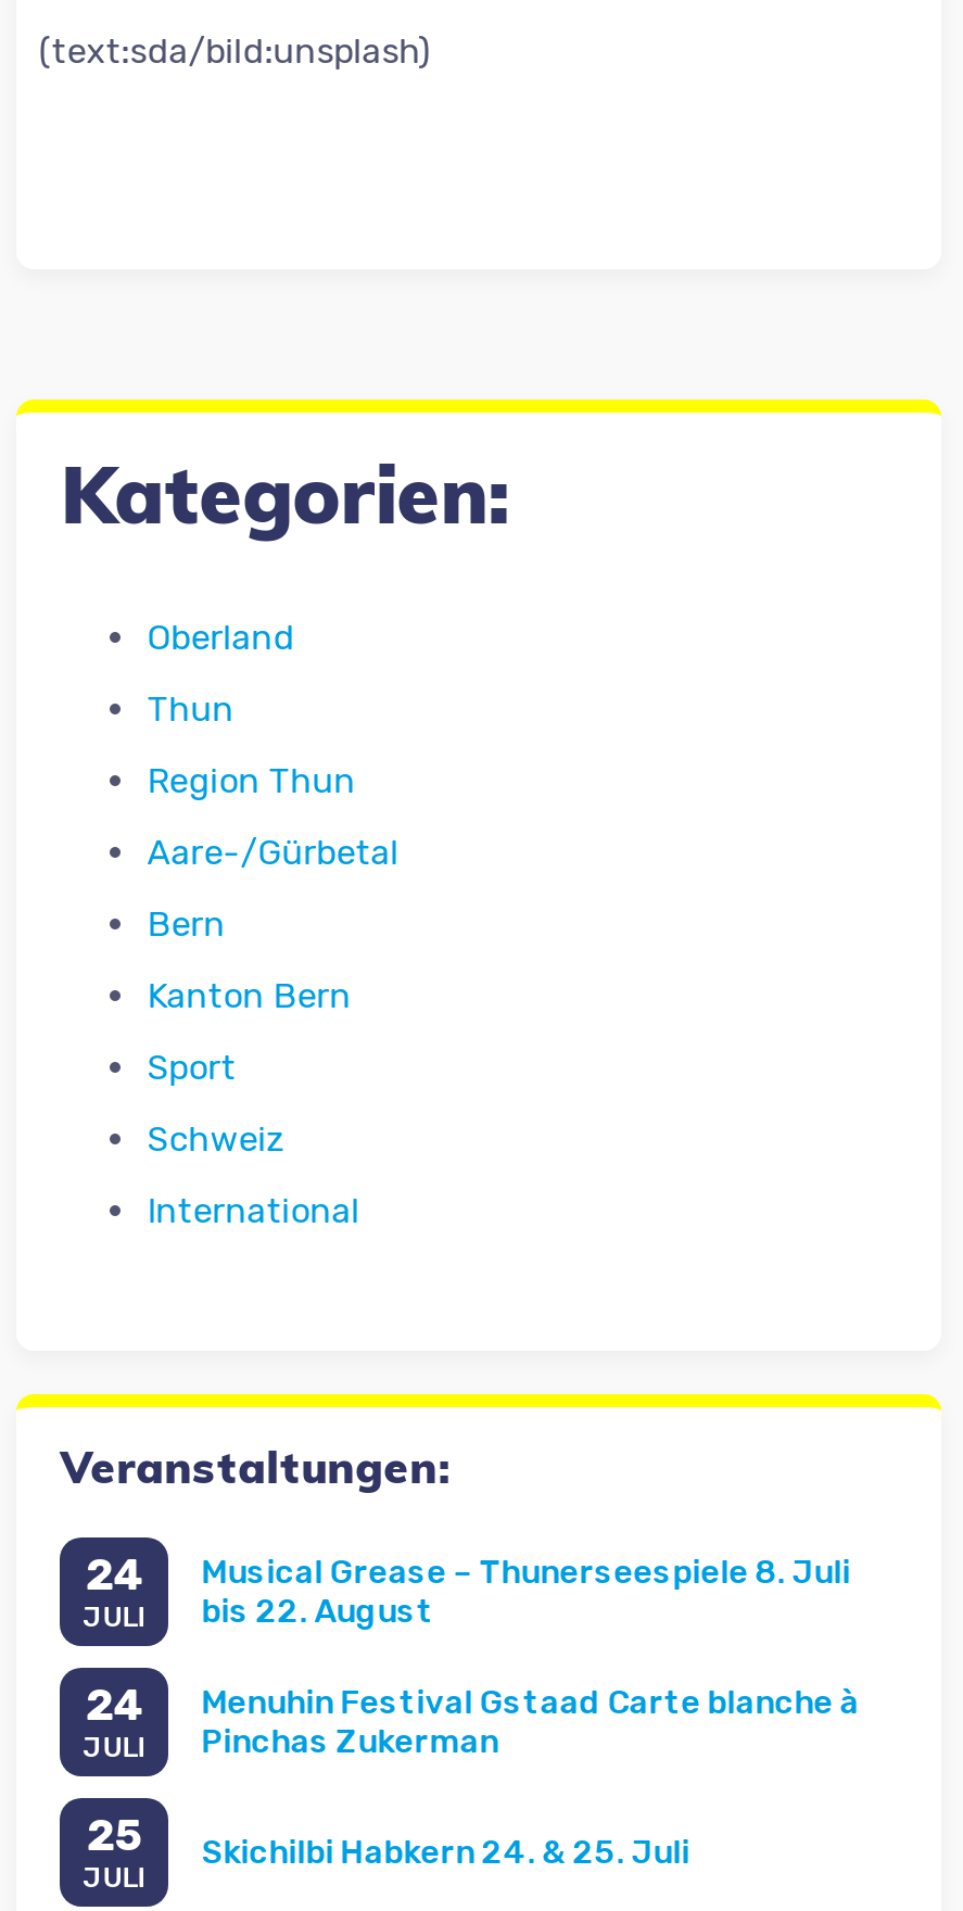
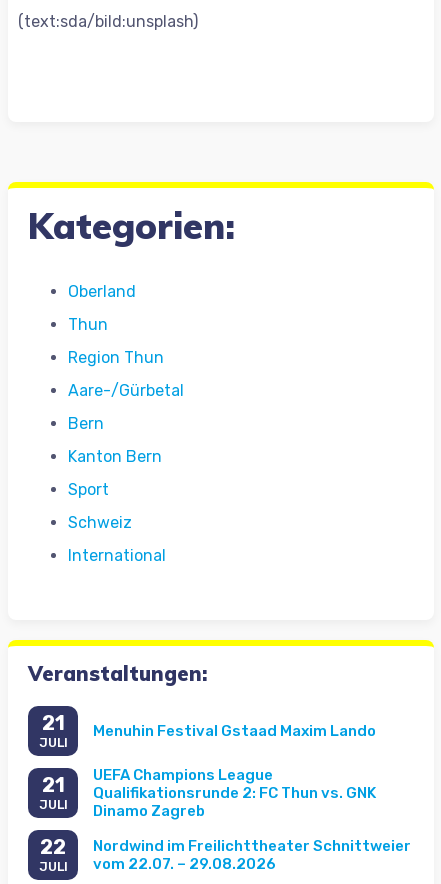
- 24
+ 21

- Musical Grease – Thunerseespiele 8. Juli
- bis 22. August
+ Menuhin Festival Gstaad Maxim Lando

- 24
+ 21

- Menuhin Festival Gstaad Carte blanche à
- Pinchas Zukerman
+ UEFA Champions League
+ Qualifikationsrunde 2: FC Thun vs. GNK
+ Dinamo Zagreb

- 25
+ 22

- Skichilbi Habkern 24. & 25. Juli
+ Nordwind im Freilichttheater Schnittweier
+ vom 22.07. – 29.08.2026
